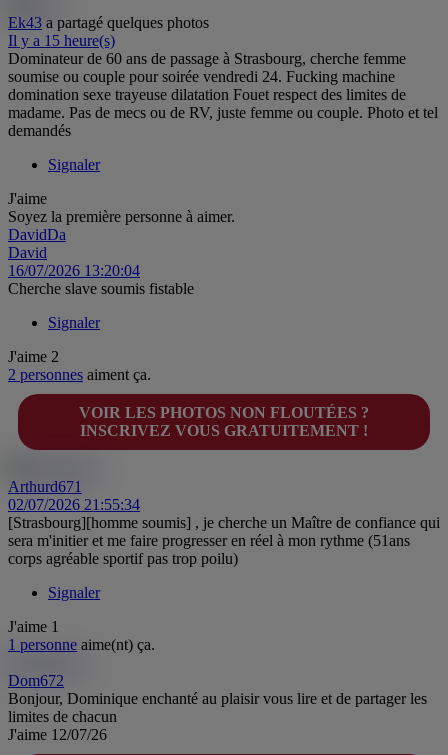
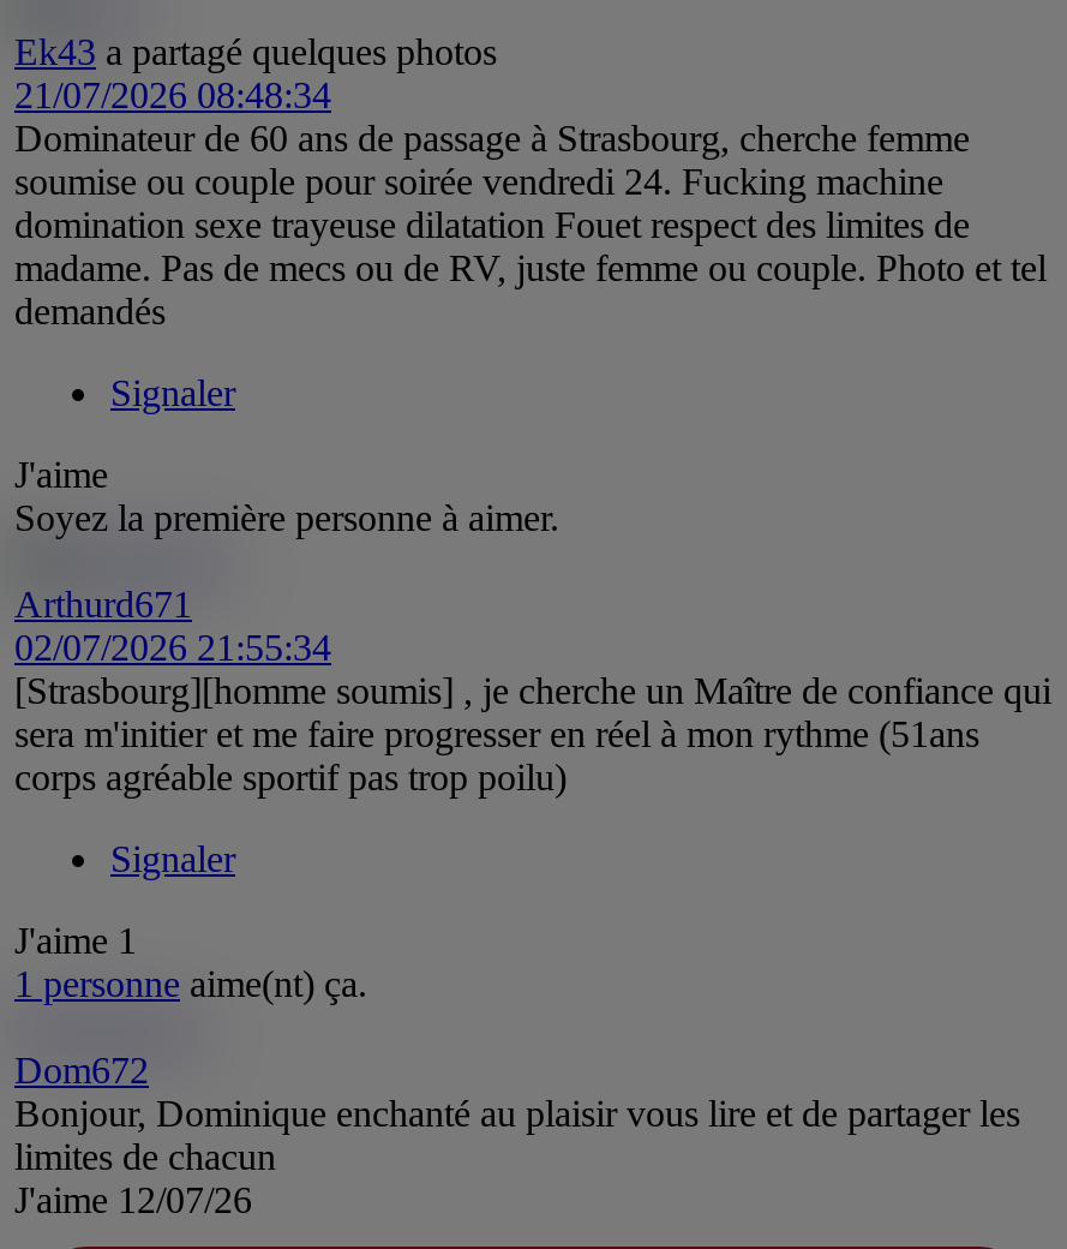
- Il y a 15 heure(s)
+ 21/07/2026 08:48:34

- DavidDa
- David
- 16/07/2026 13:20:04
- Cherche slave soumis fistable
- Signaler
- J'aime 2
- 2 personnes aiment ça.
- VOIR LES PHOTOS NON FLOUTÉES ?
- INSCRIVEZ VOUS GRATUITEMENT !
